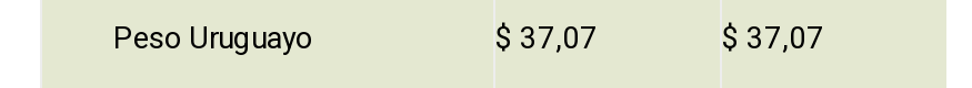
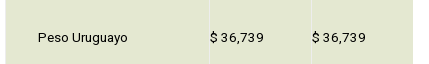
- $ 37,07
+ $ 36,739

- $ 37,07
+ $ 36,739
